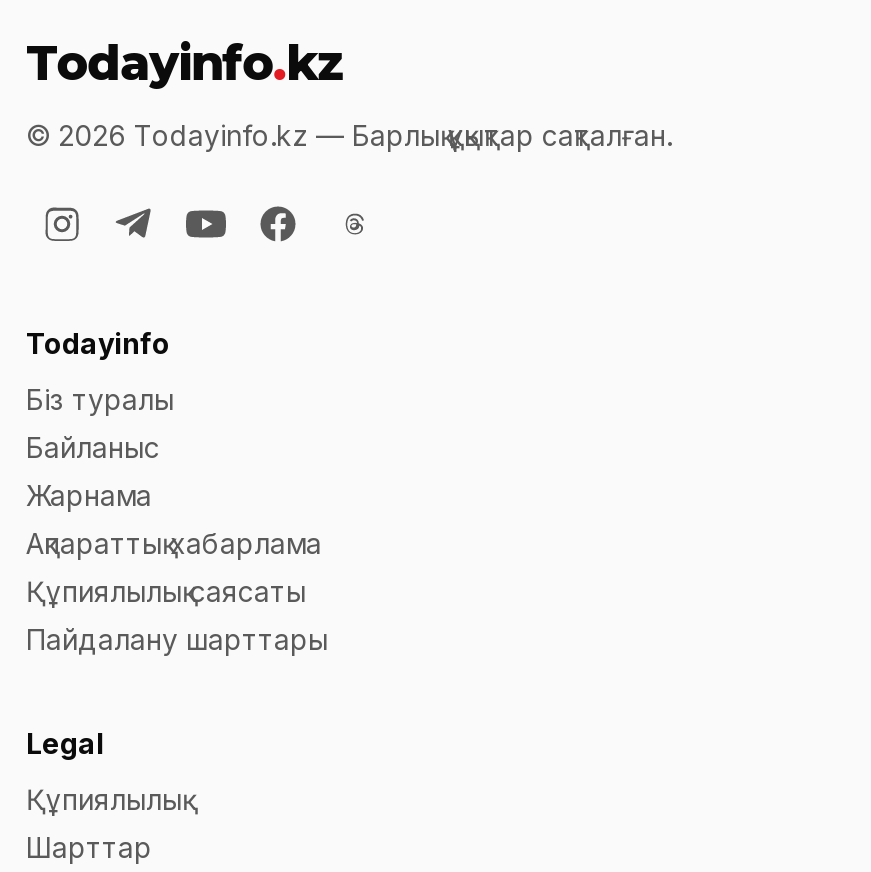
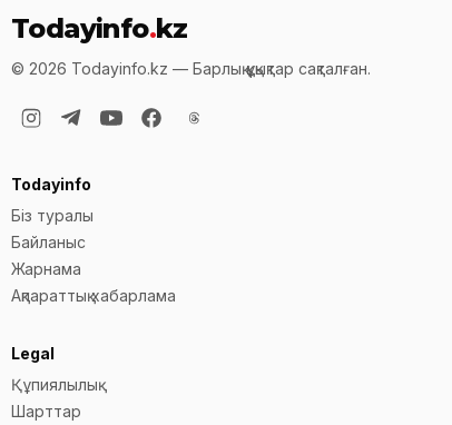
- Құпиялылық саясаты
- Пайдалану шарттары
